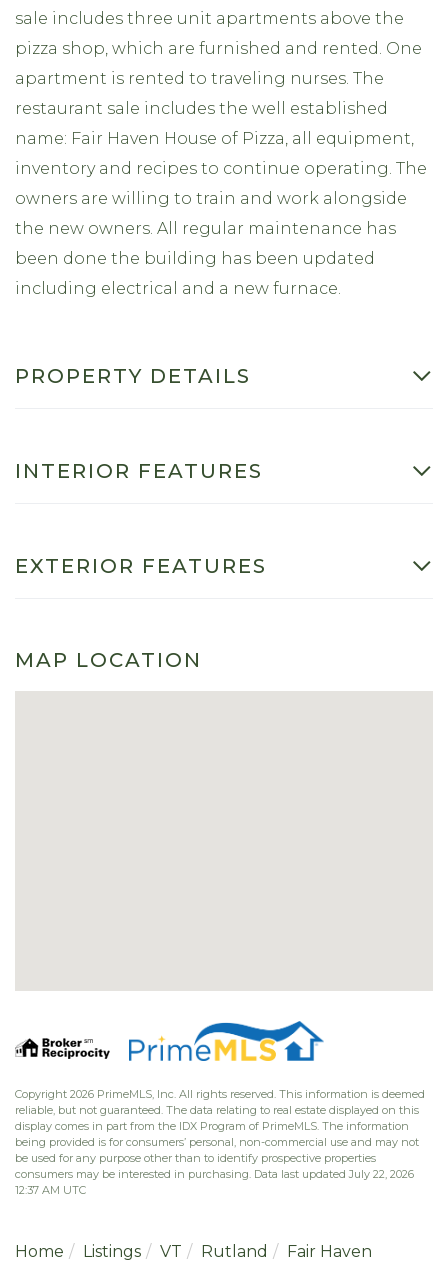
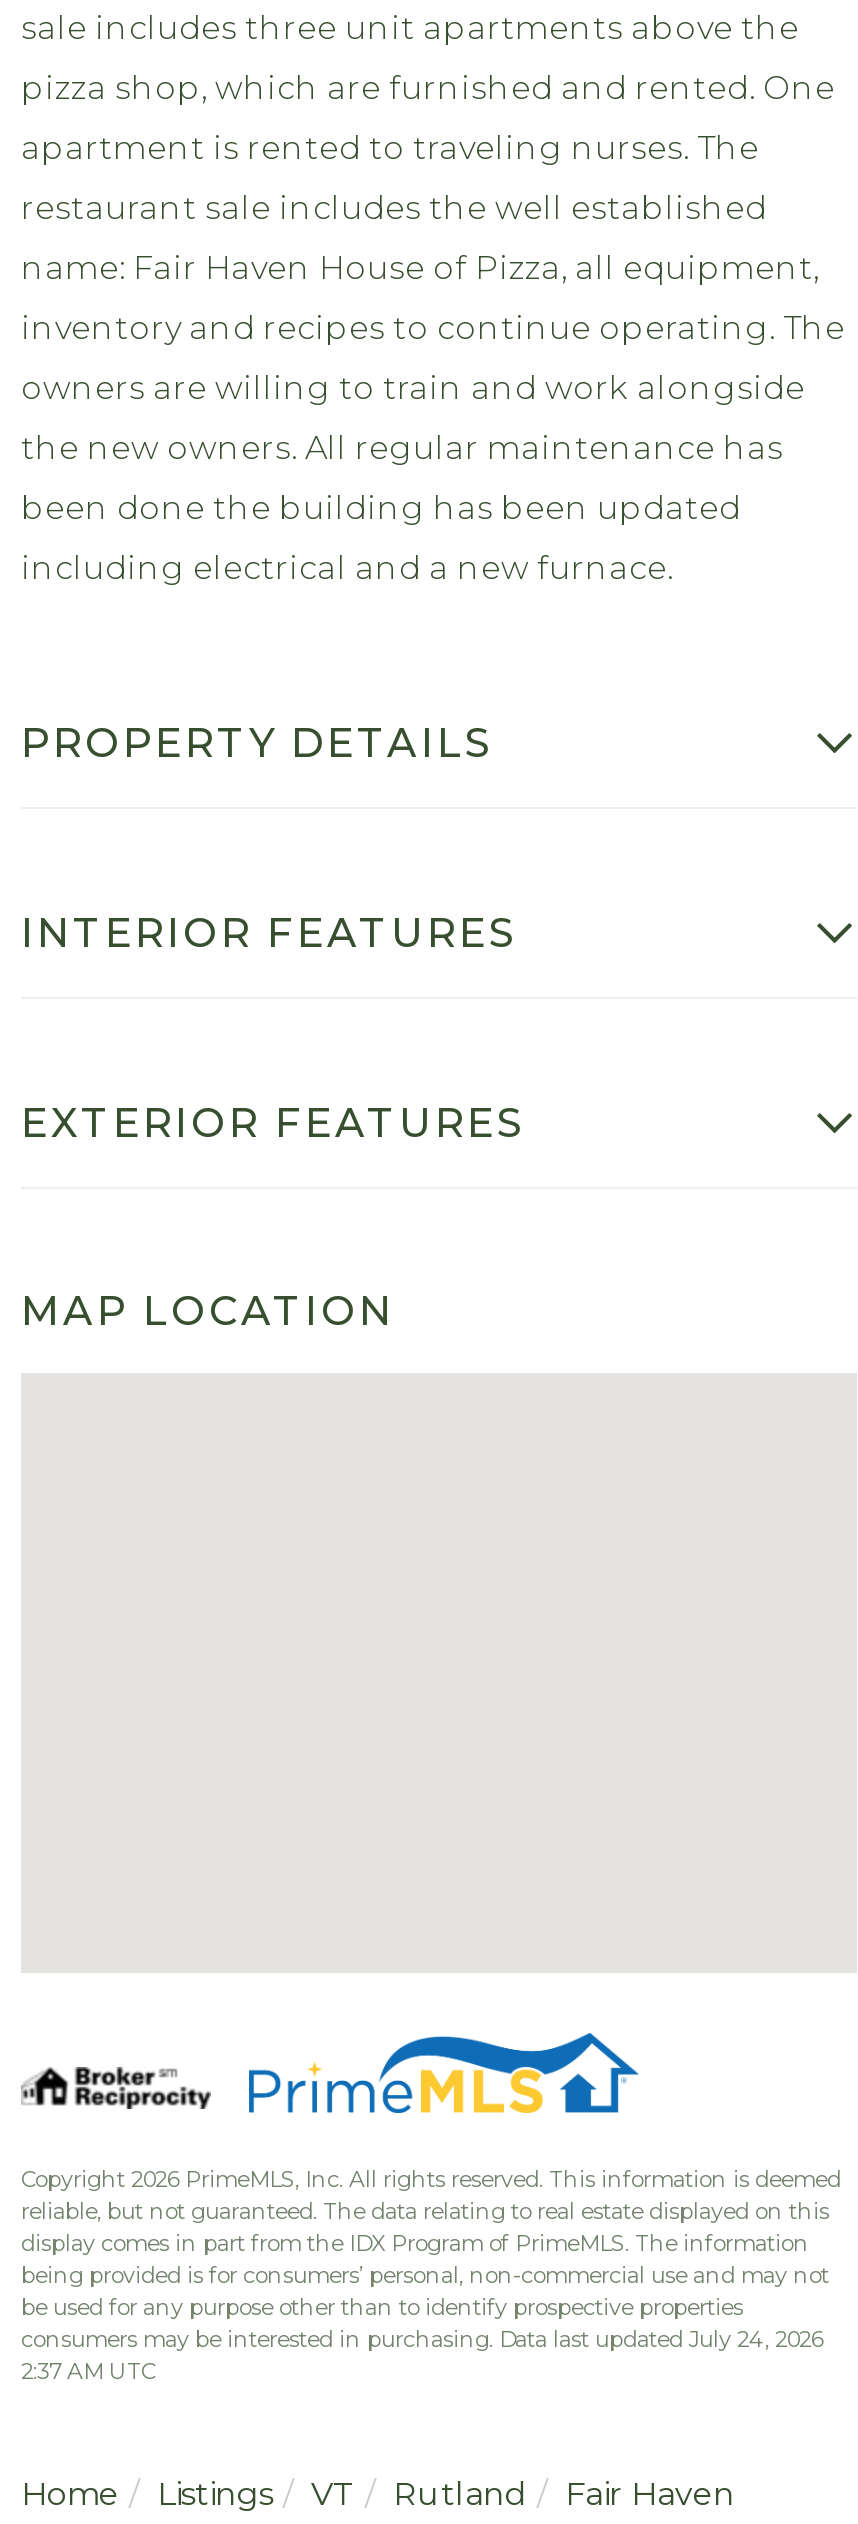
- consumers may be interested in purchasing. Data last updated July 22, 2026
+ consumers may be interested in purchasing. Data last updated July 24, 2026

- 12:37 AM UTC
+ 2:37 AM UTC
